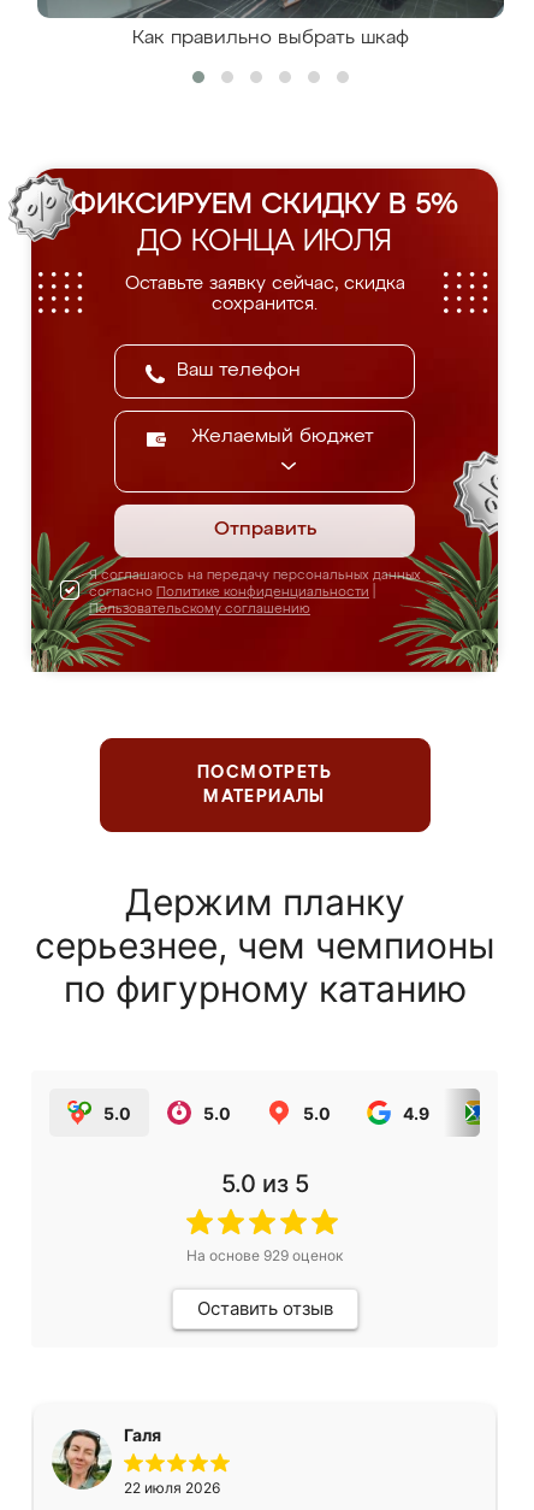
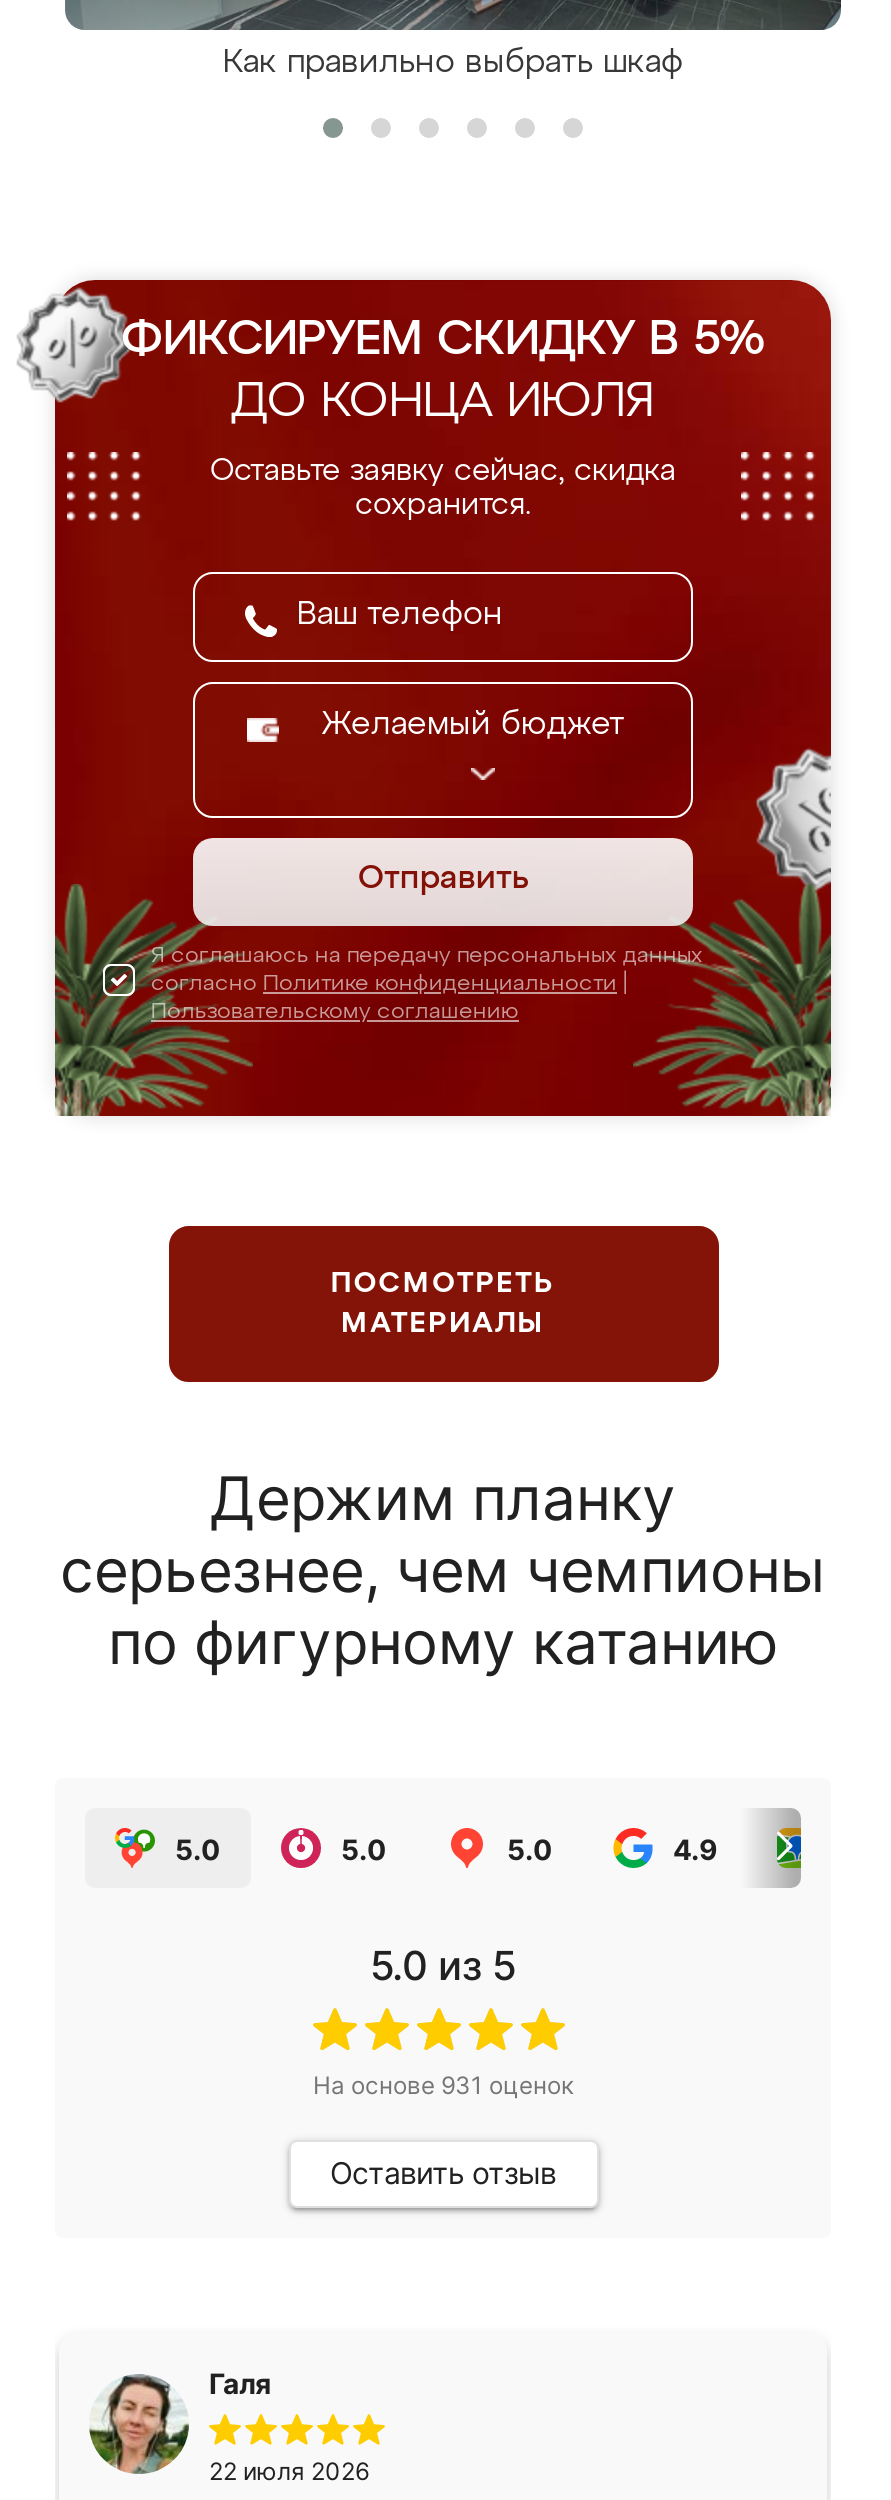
- На основе 929 оценок
+ На основе 931 оценок
